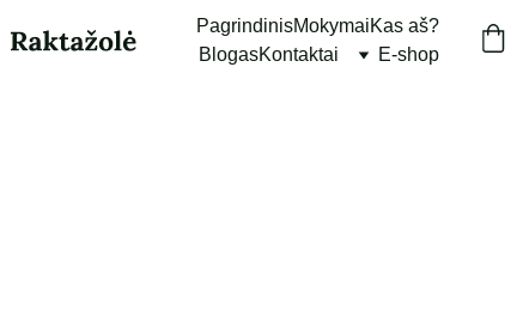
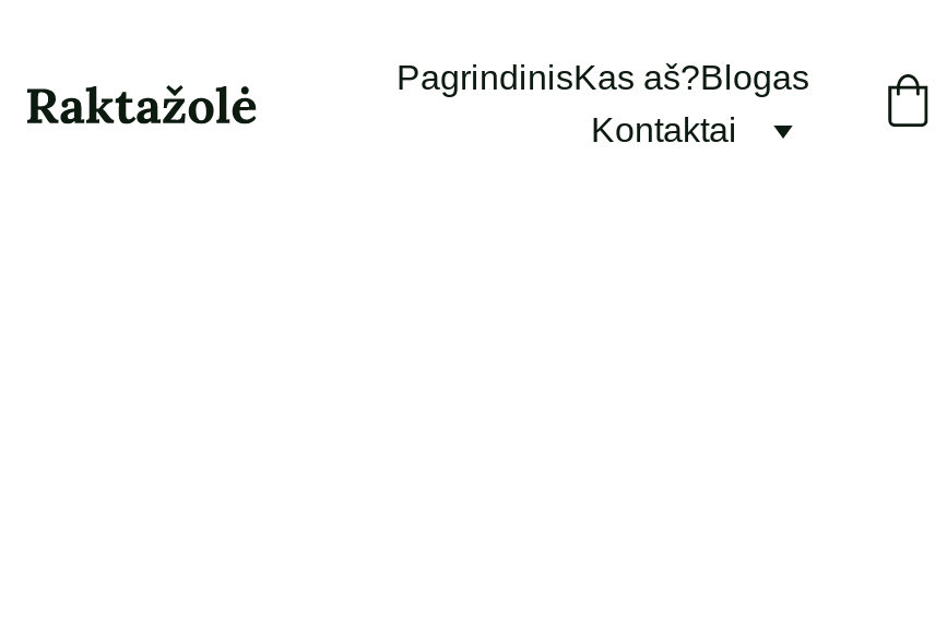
- PagrindinisMokymaiKas aš?
- BlogasKontaktai
- E-shop
+ PagrindinisKas aš?Blogas
+ Kontaktai
